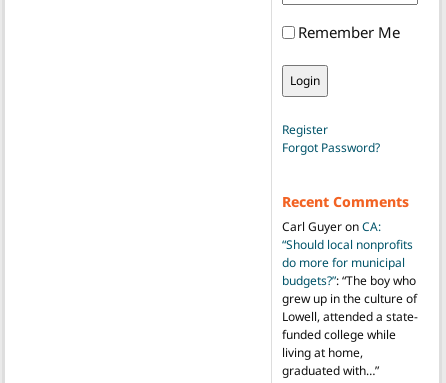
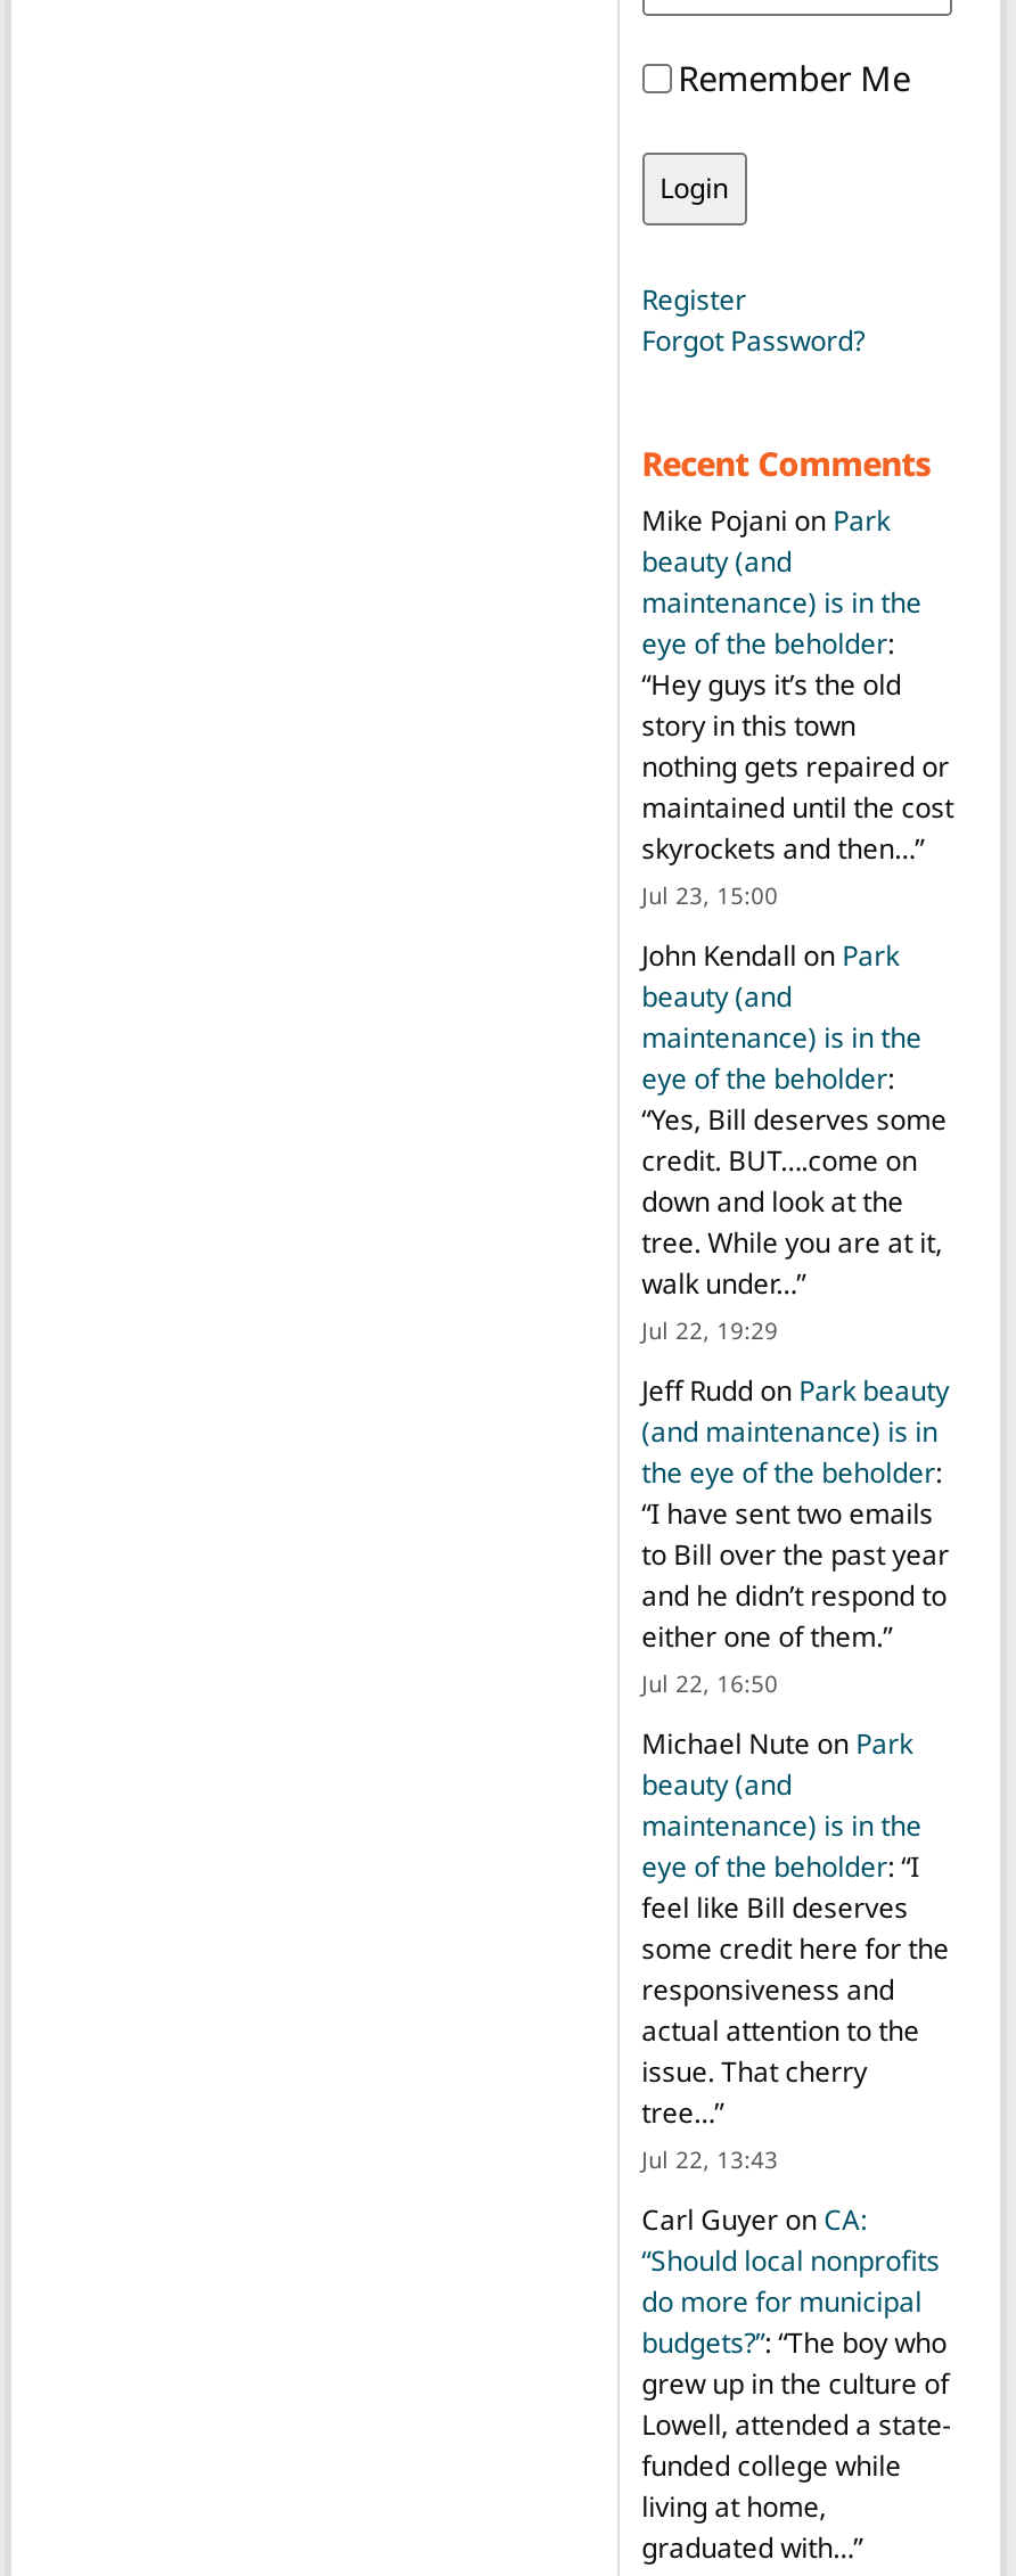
+ Mike Pojani on Park
+ beauty (and
+ maintenance) is in the
+ eye of the beholder:
+ “Hey guys it’s the old
+ story in this town
+ nothing gets repaired or
+ maintained until the cost
+ skyrockets and then…”
+ Jul 23, 15:00
+ John Kendall on Park
+ beauty (and
+ maintenance) is in the
+ eye of the beholder:
+ “Yes, Bill deserves some
+ credit. BUT….come on
+ down and look at the
+ tree. While you are at it,
+ walk under…”
+ Jul 22, 19:29
+ Jeff Rudd on Park beauty
+ (and maintenance) is in
+ the eye of the beholder:
+ “I have sent two emails
+ to Bill over the past year
+ and he didn’t respond to
+ either one of them.”
+ Jul 22, 16:50
+ Michael Nute on Park
+ beauty (and
+ maintenance) is in the
+ eye of the beholder: “I
+ feel like Bill deserves
+ some credit here for the
+ responsiveness and
+ actual attention to the
+ issue. That cherry
+ tree…”
+ Jul 22, 13:43
